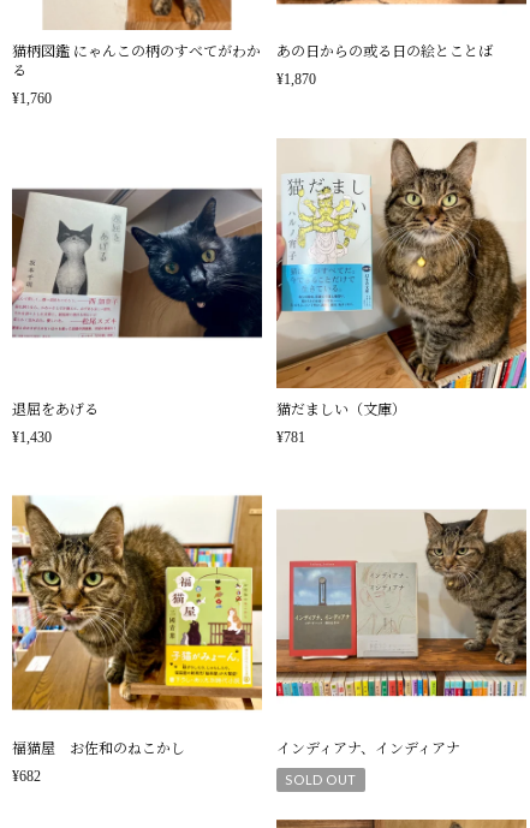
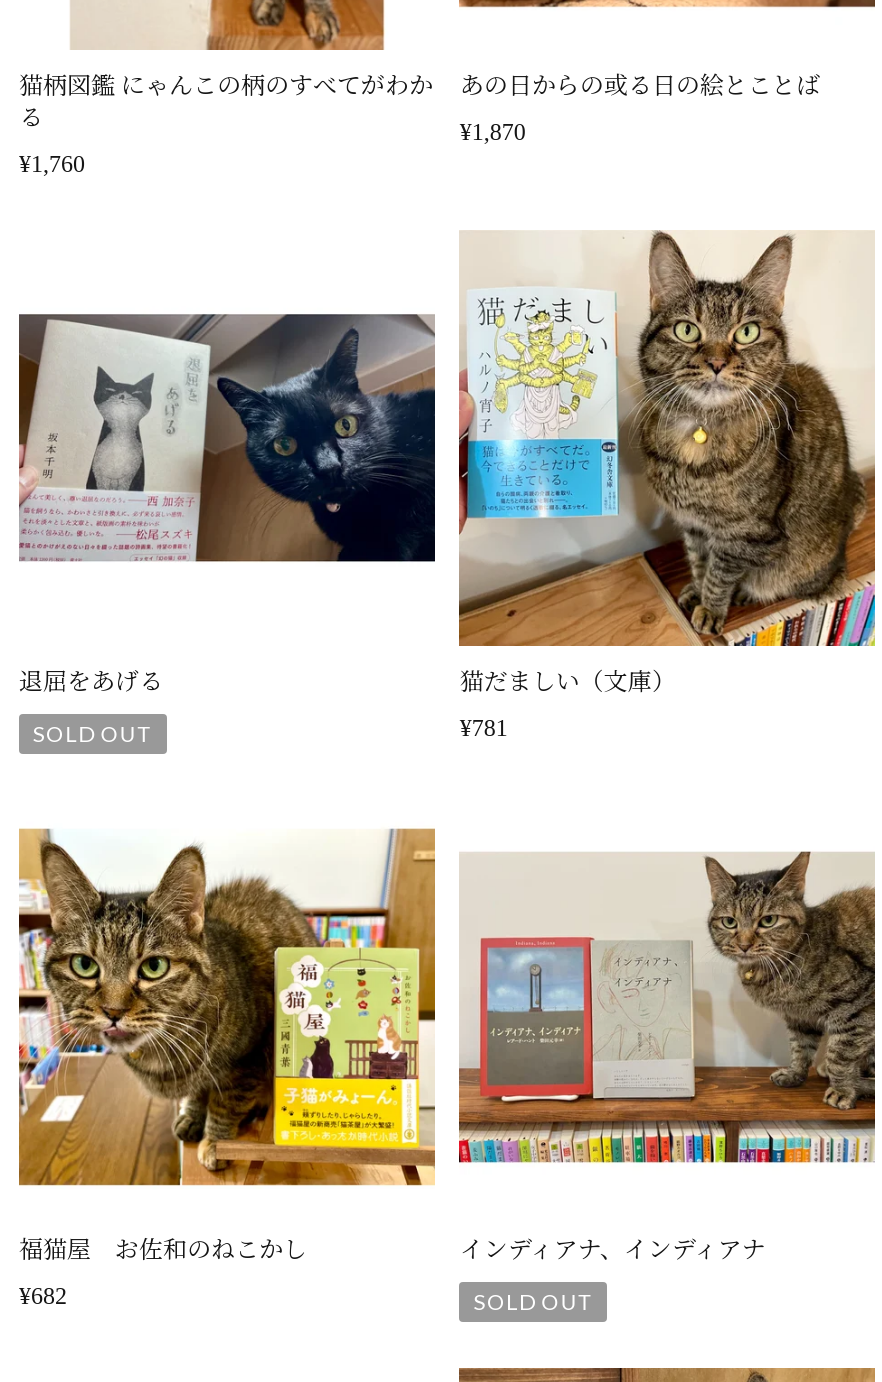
- ¥1,430
+ SOLD OUT
